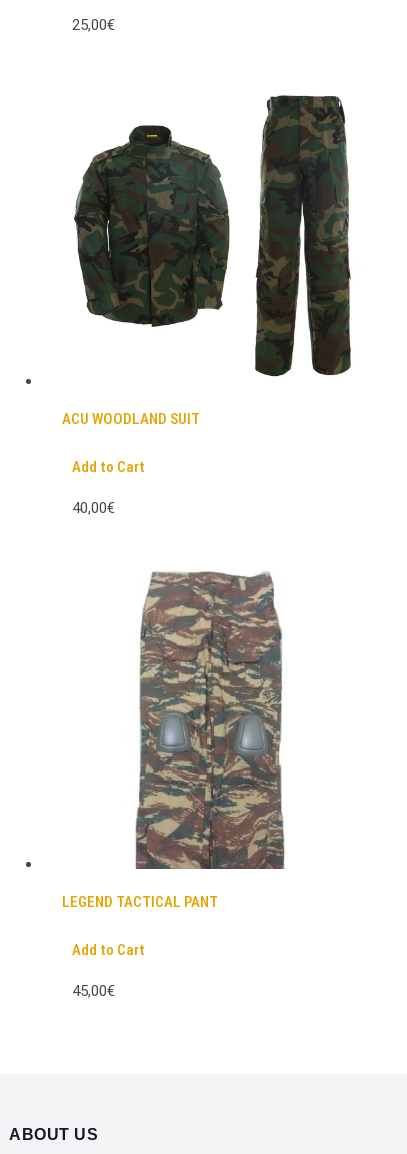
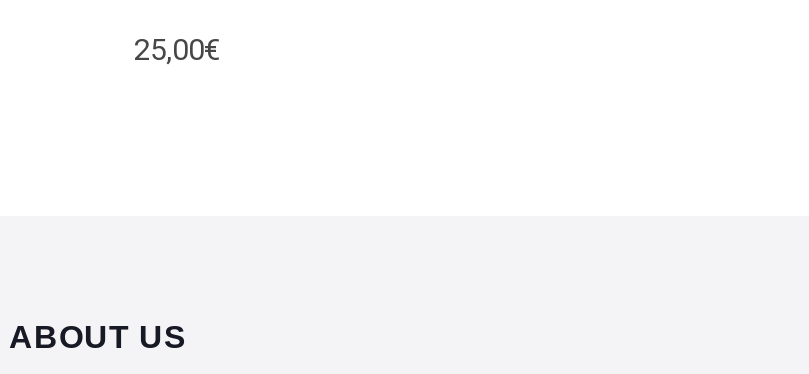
- [image]

- [image]

- ACU WOODLAND SUIT
- Add to Cart
- 40,00€

- [image]
- LEGEND TACTICAL PANT
- Add to Cart
- 45,00€
